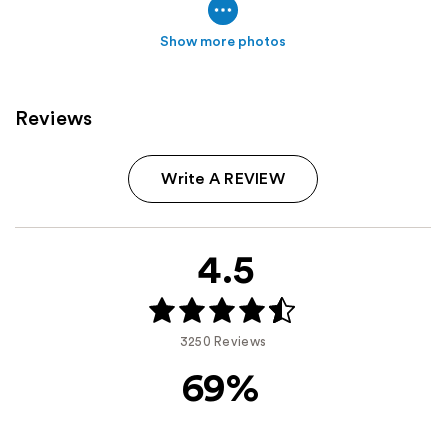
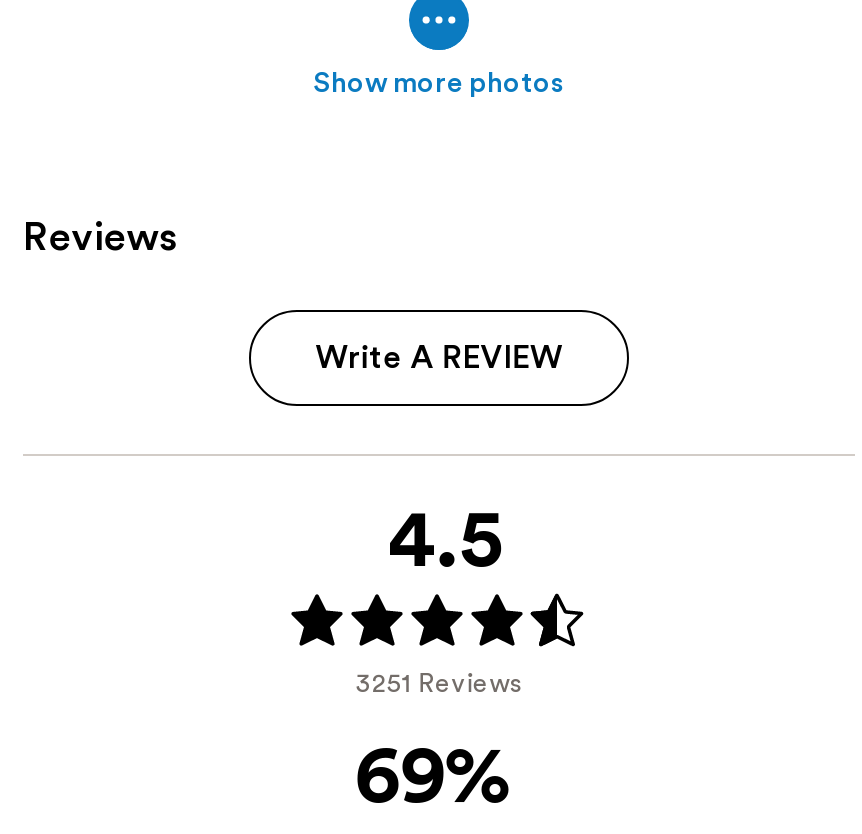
- 3250 Reviews
+ 3251 Reviews
